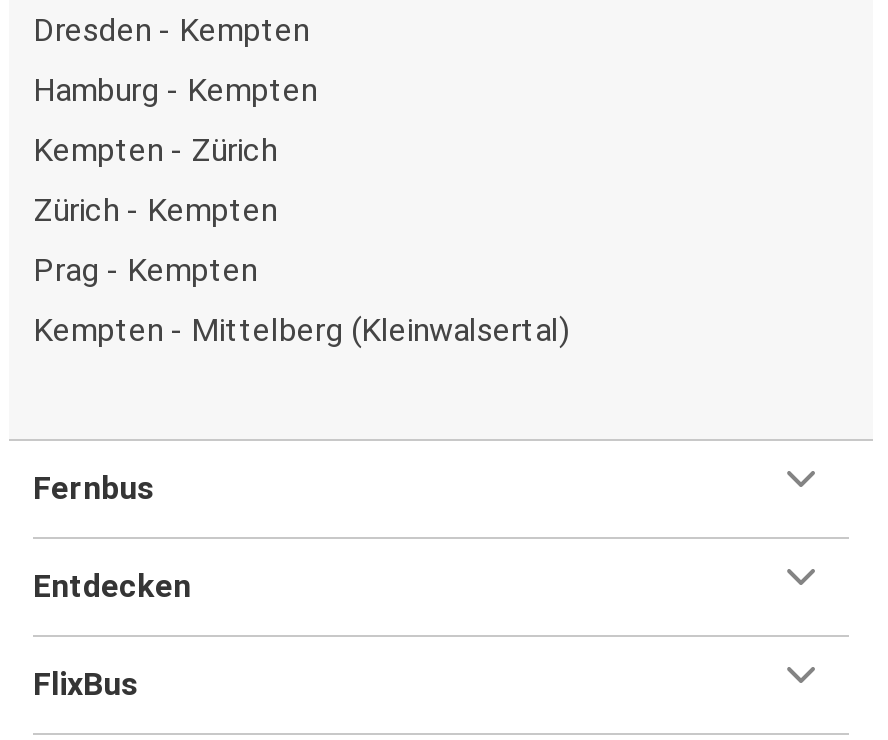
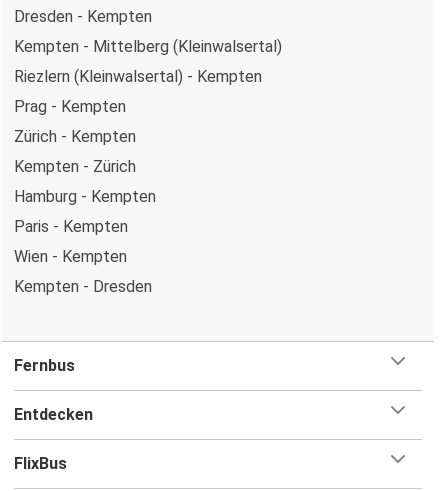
moved down: Prag - Kempten | Zürich - Kempten | Kempten - Zürich | Hamburg - Kempten

moved up: Kempten - Mittelberg (Kleinwalsertal)

+ Riezlern (Kleinwalsertal) - Kempten
+ Paris - Kempten
+ Wien - Kempten
+ Kempten - Dresden
